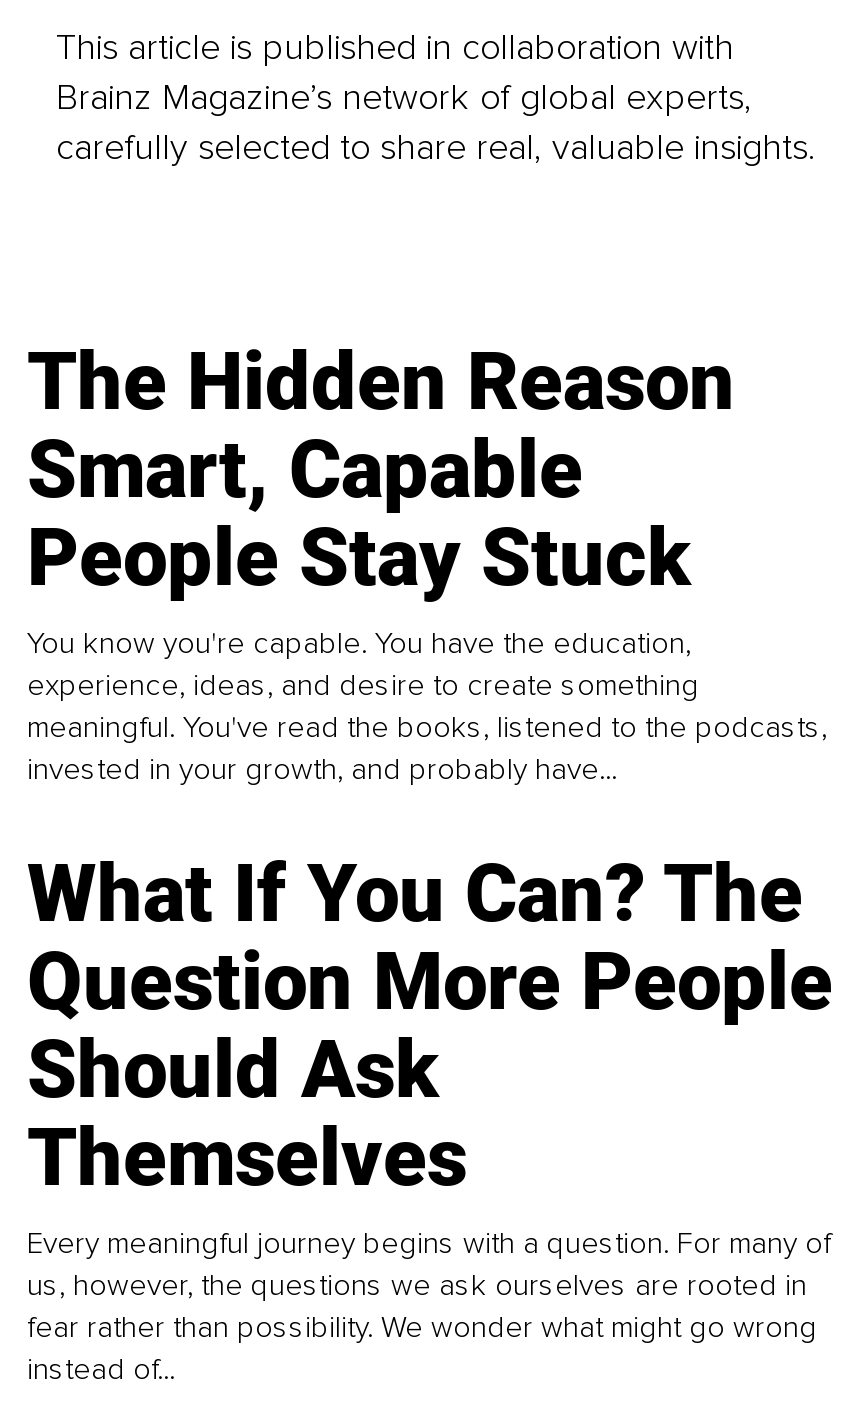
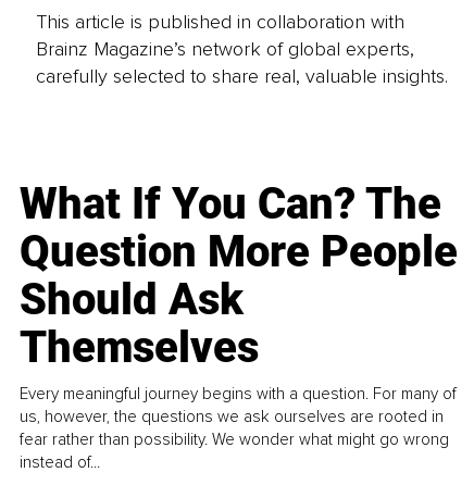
- The Hidden Reason
- Smart, Capable
- People Stay Stuck
- You know you're capable. You have the education,
- experience, ideas, and desire to create something
- meaningful. You've read the books, listened to the podcasts,
- invested in your growth, and probably have...
